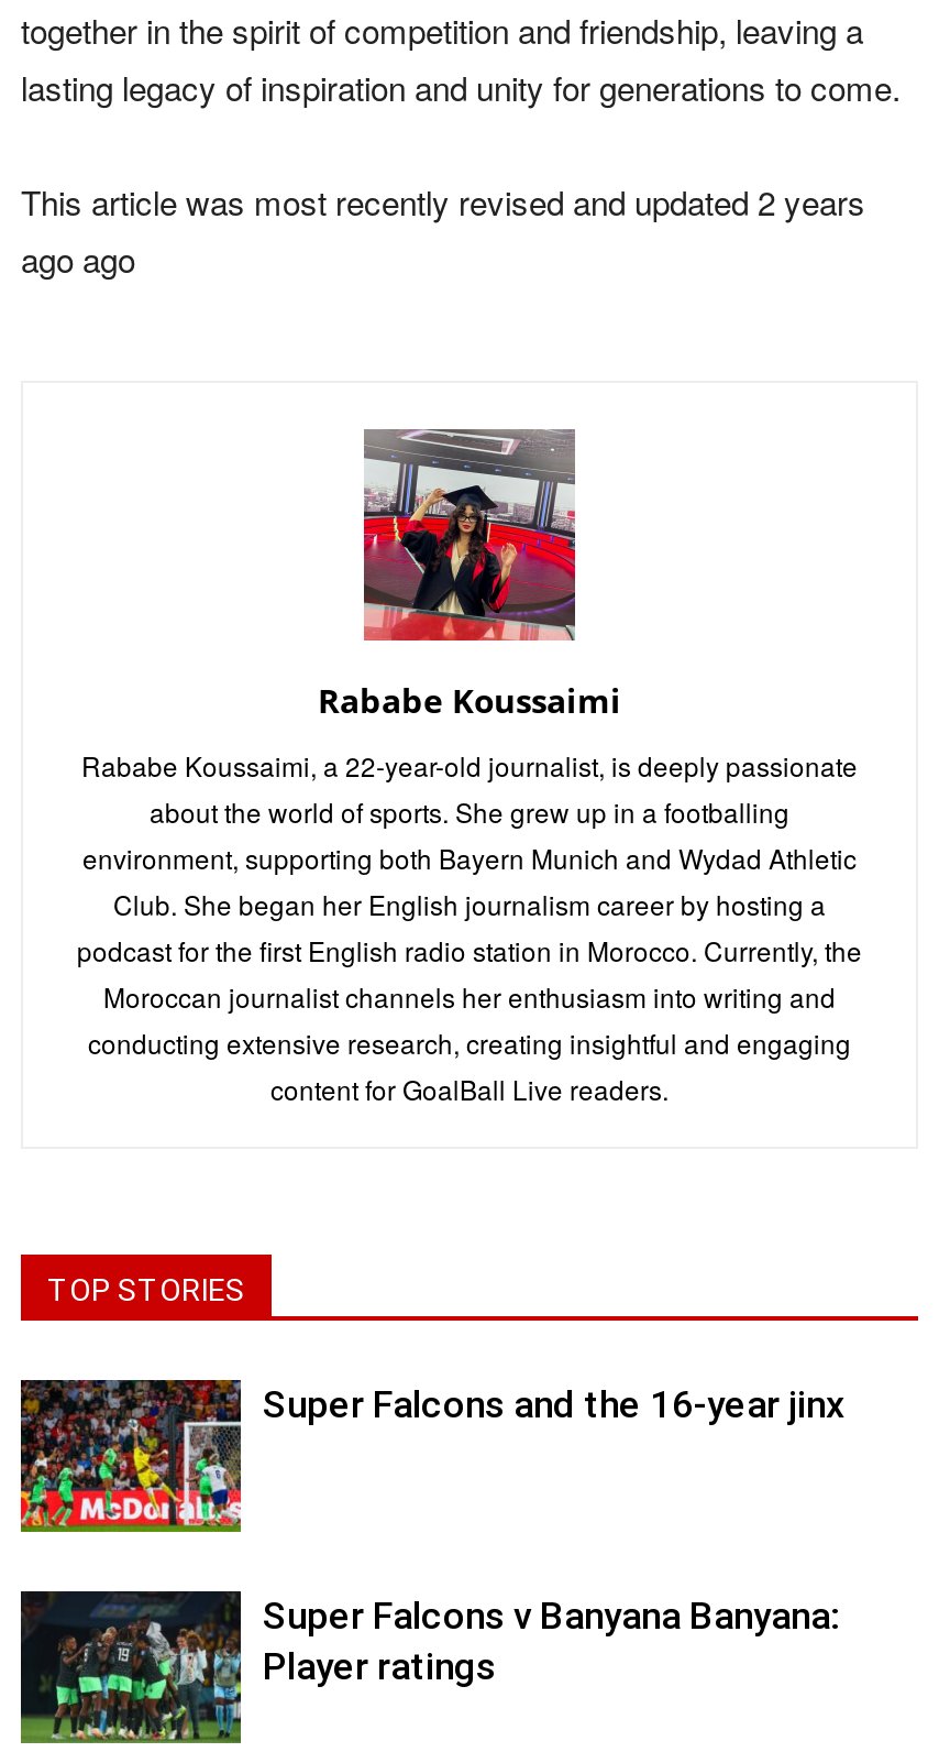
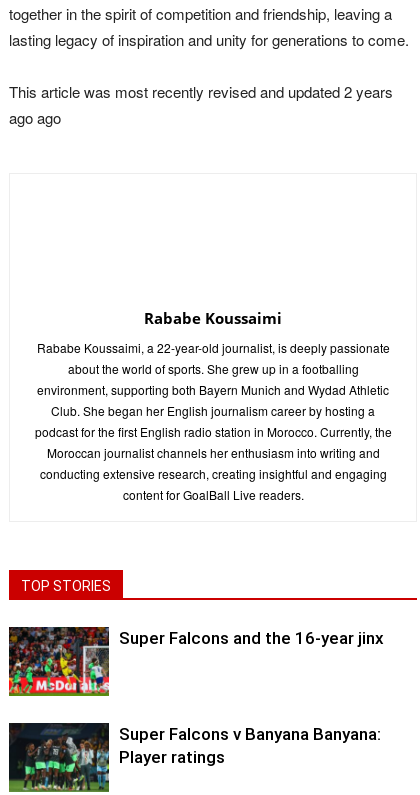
- [image]
